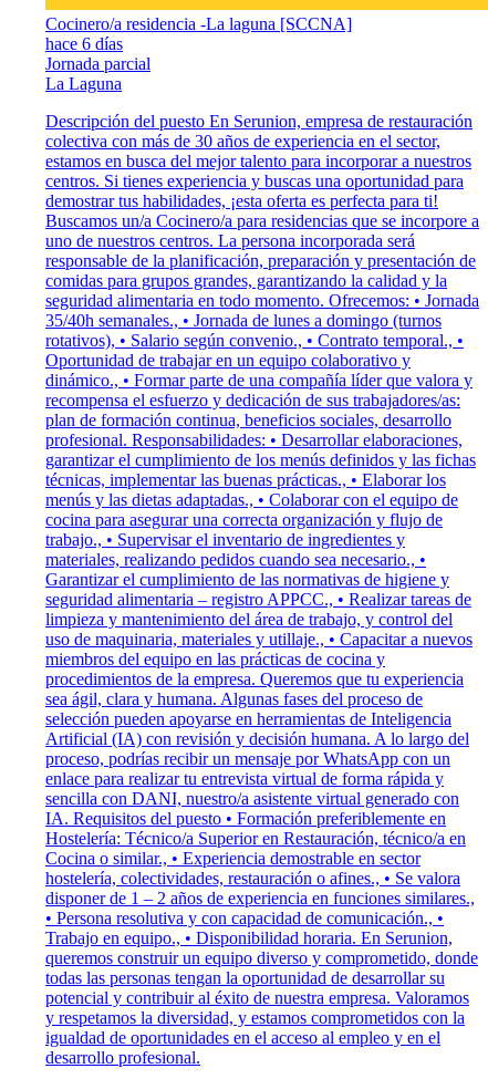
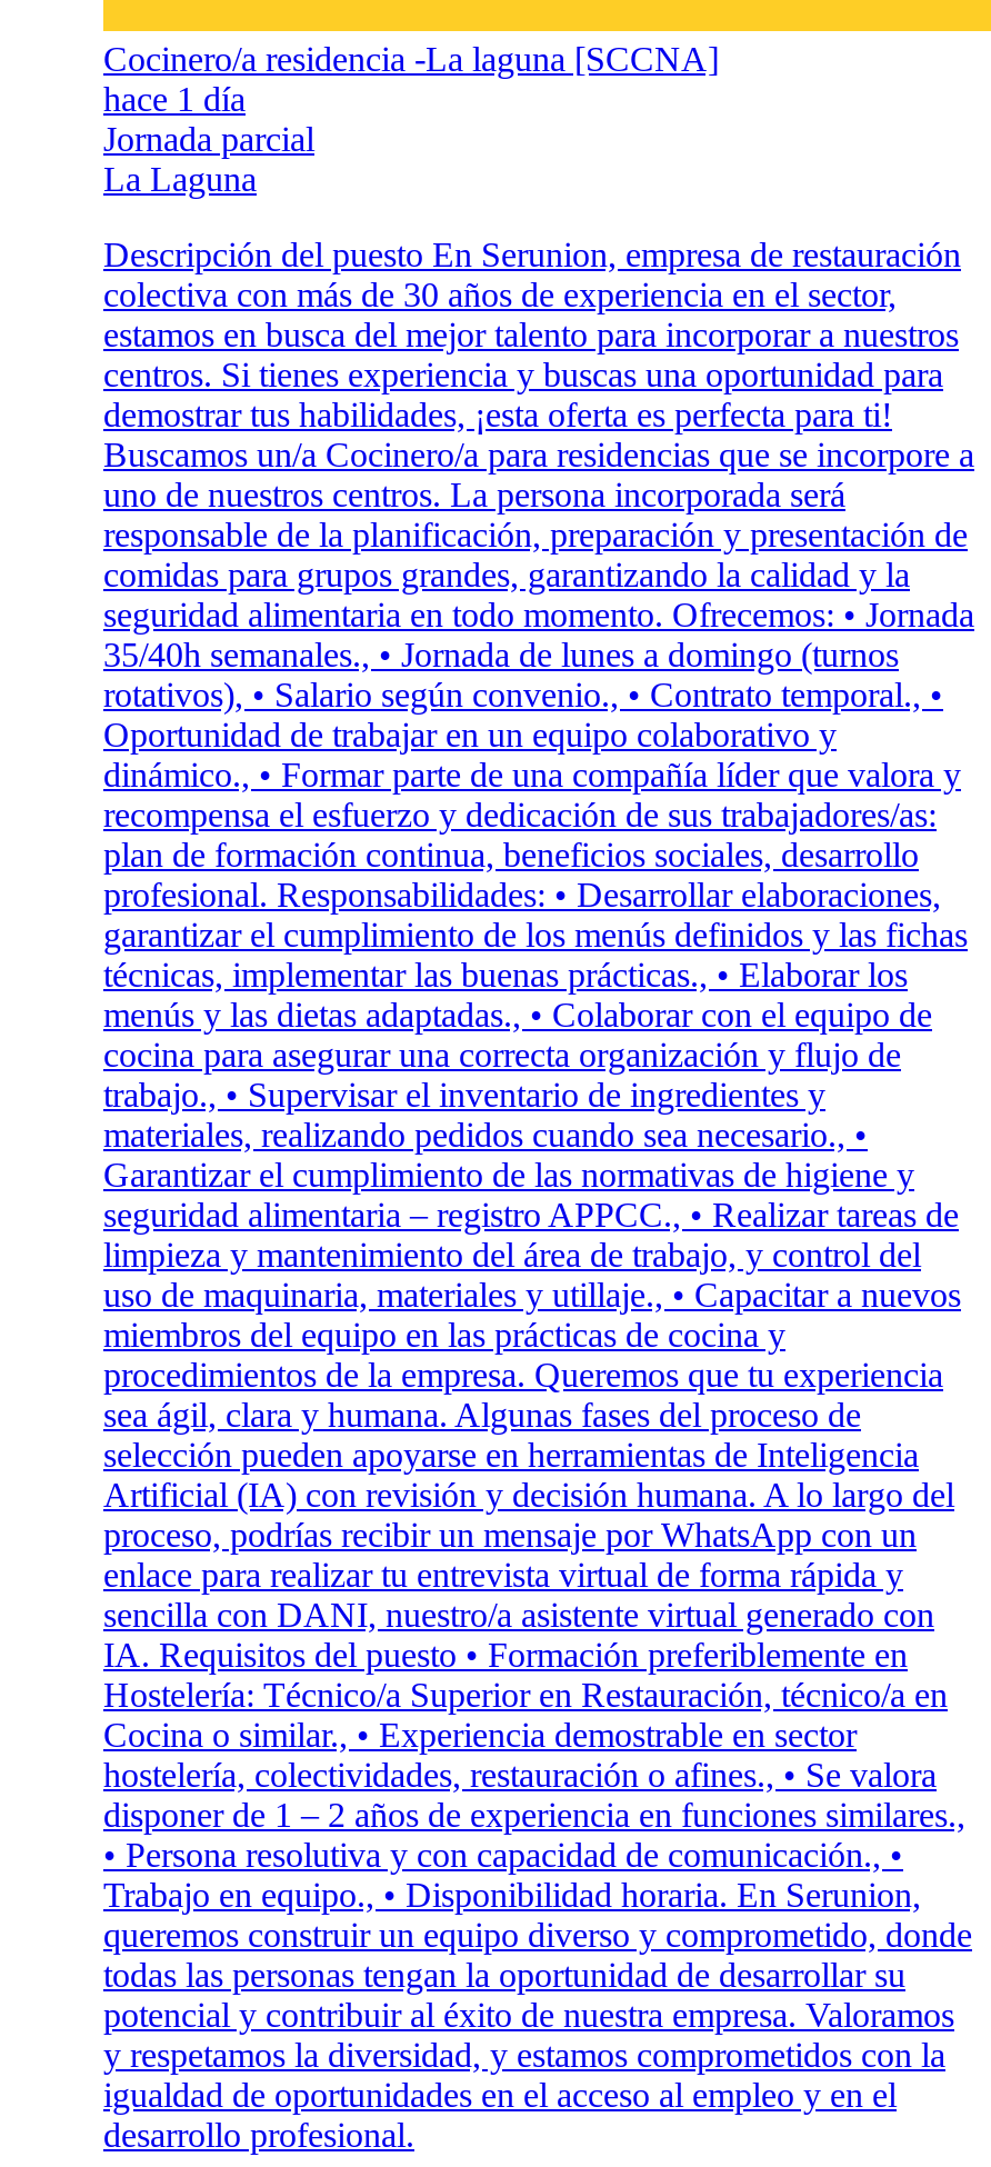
- hace 6 días
+ hace 1 día
